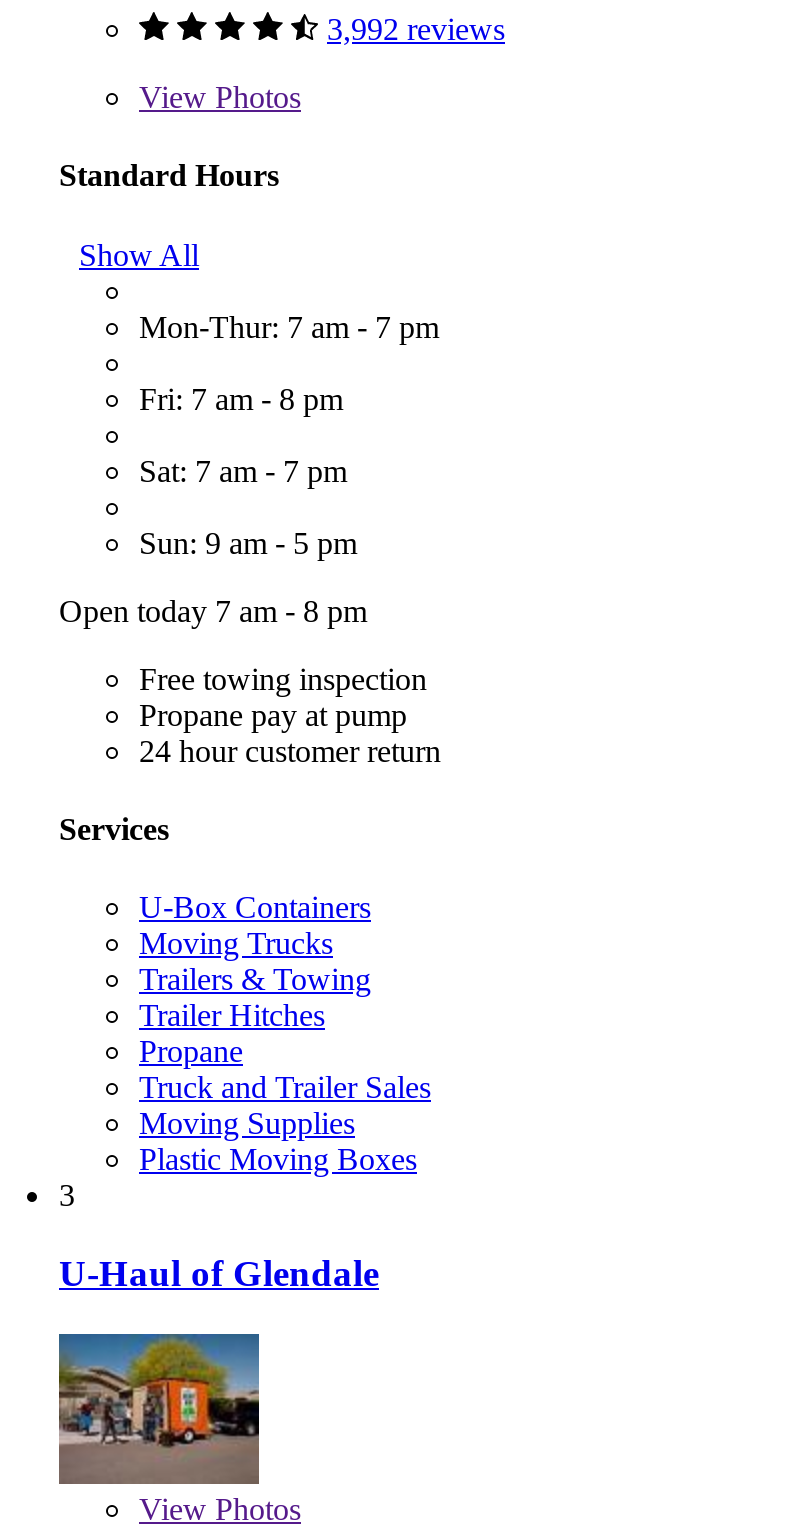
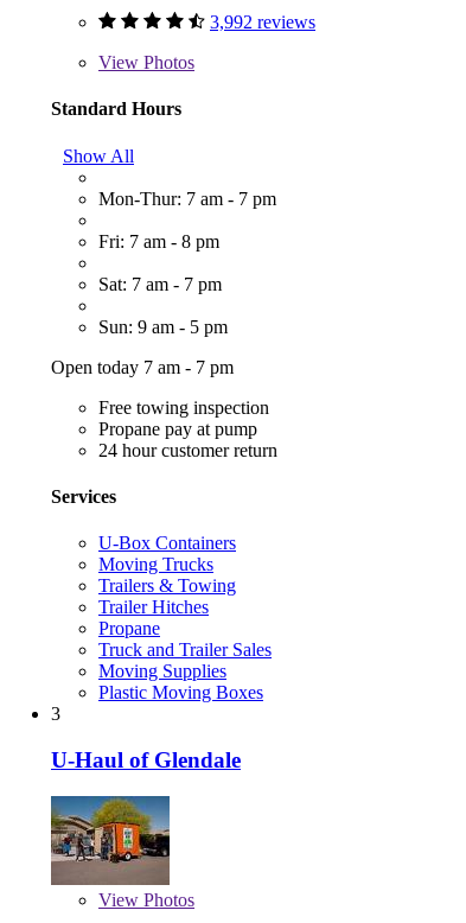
- Open today 7 am - 8 pm
+ Open today 7 am - 7 pm
